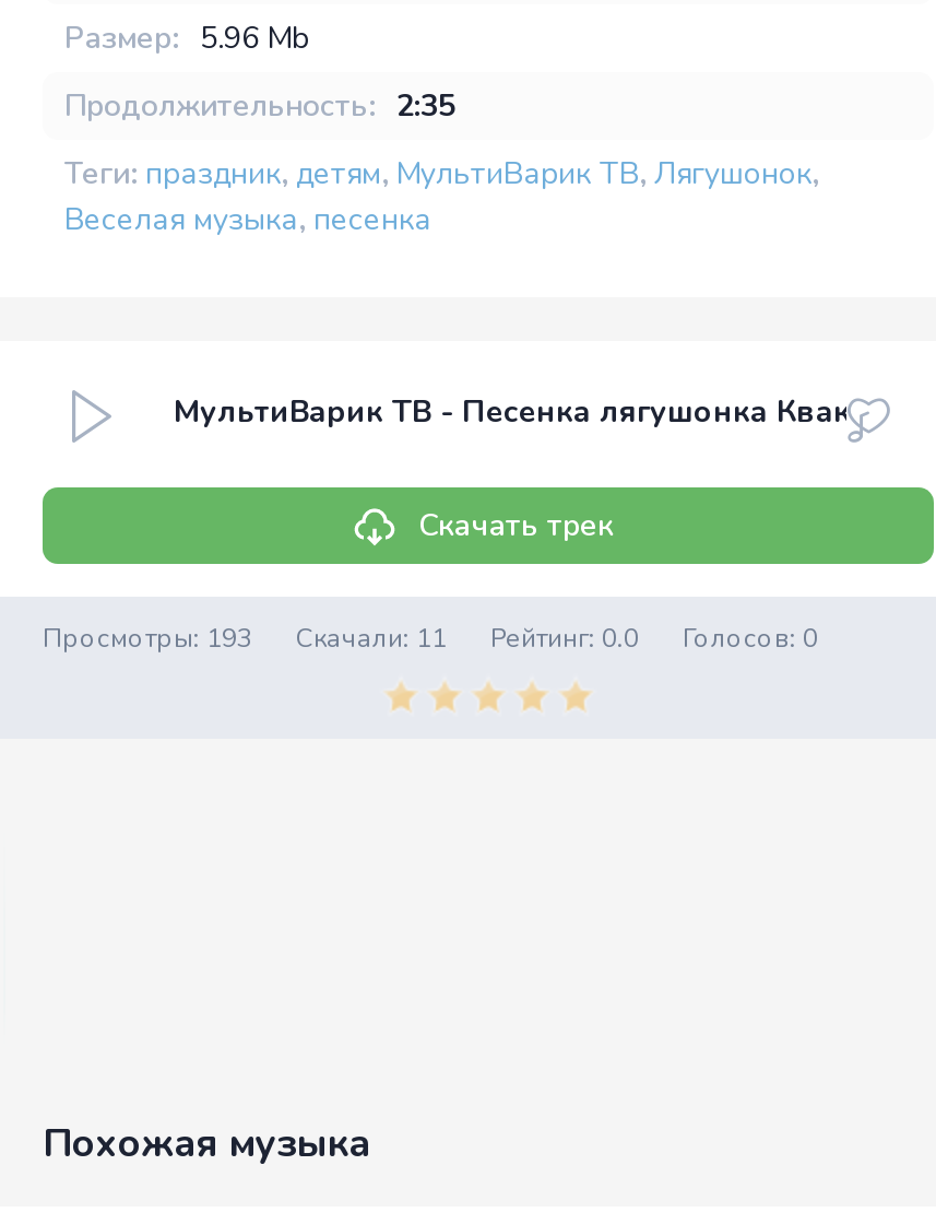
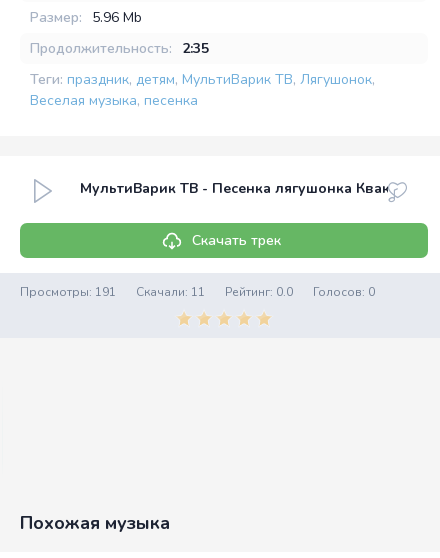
- Просмотры: 193 Скачали: 11 Рейтинг: 0.0 Голосов: 0
+ Просмотры: 191 Скачали: 11 Рейтинг: 0.0 Голосов: 0
